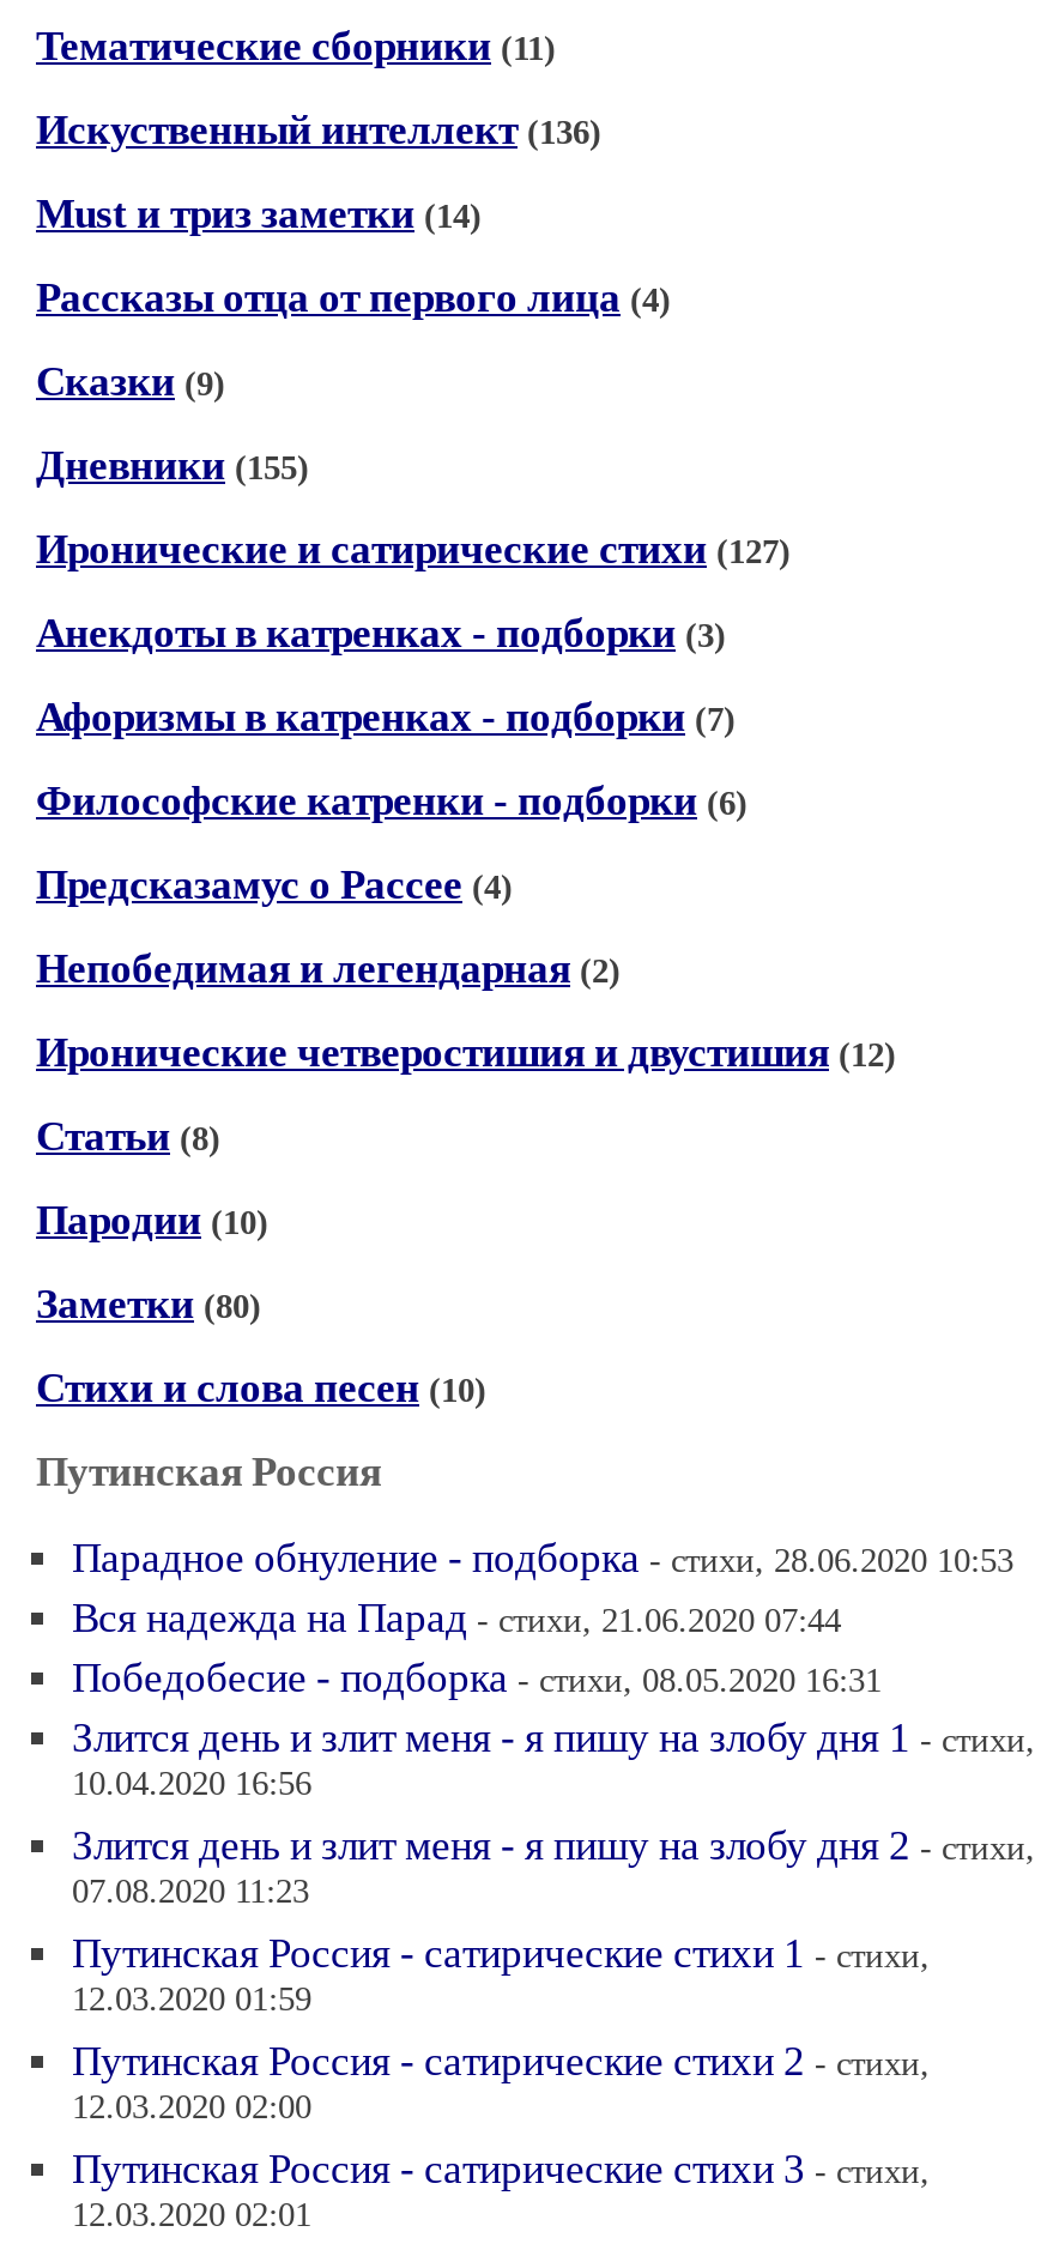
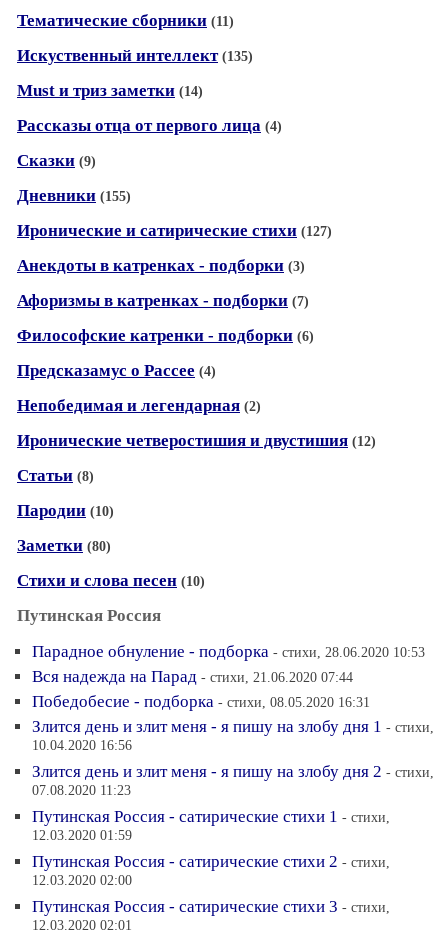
- Искуственный интеллект (136)
+ Искуственный интеллект (135)
